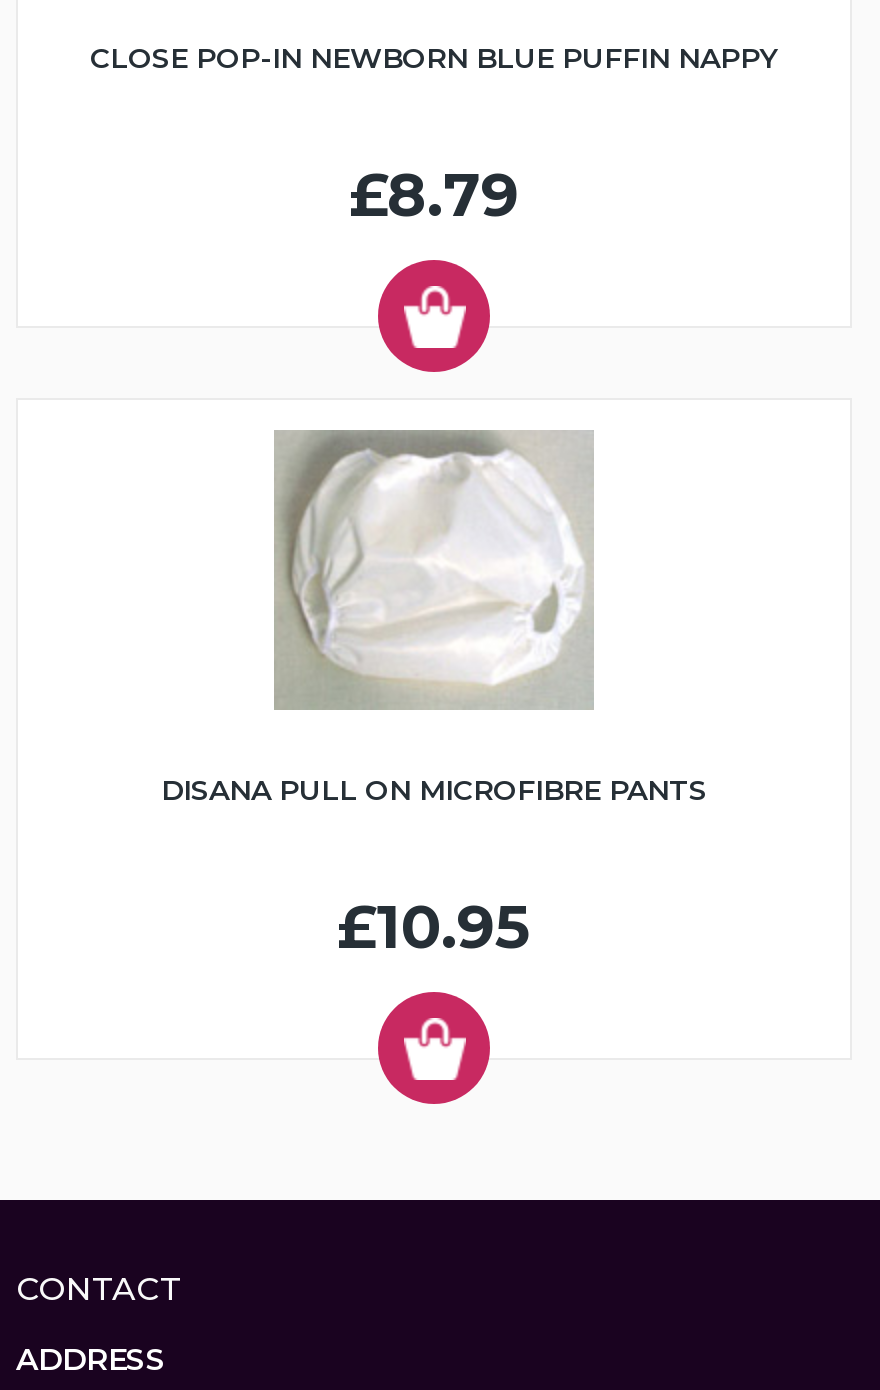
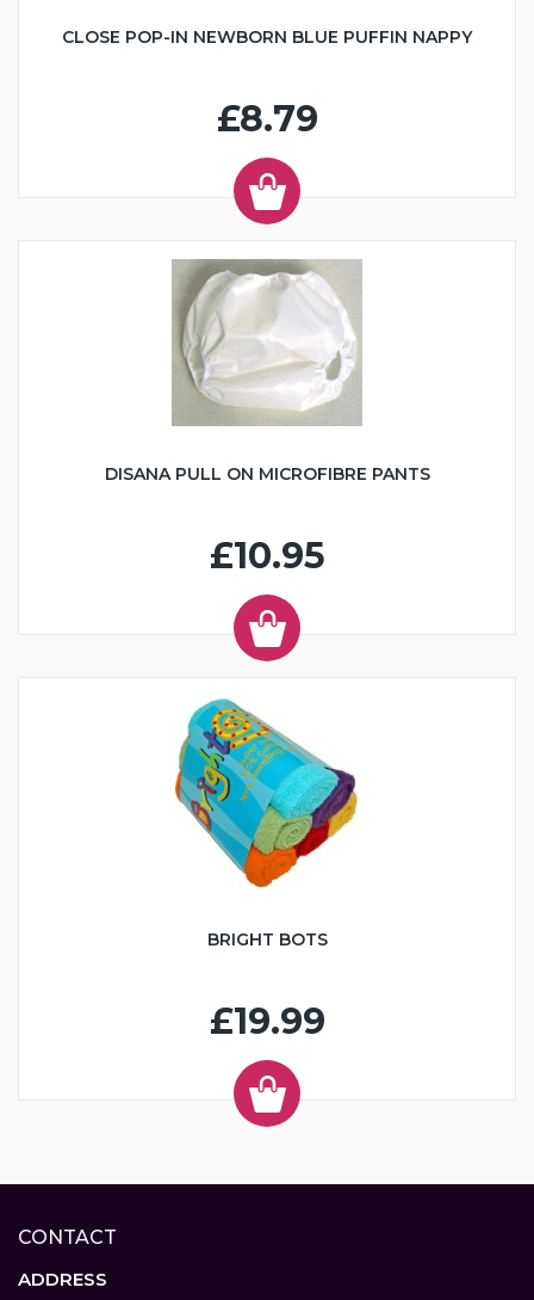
+ [image]
+ BRIGHT BOTS
+ £19.99
